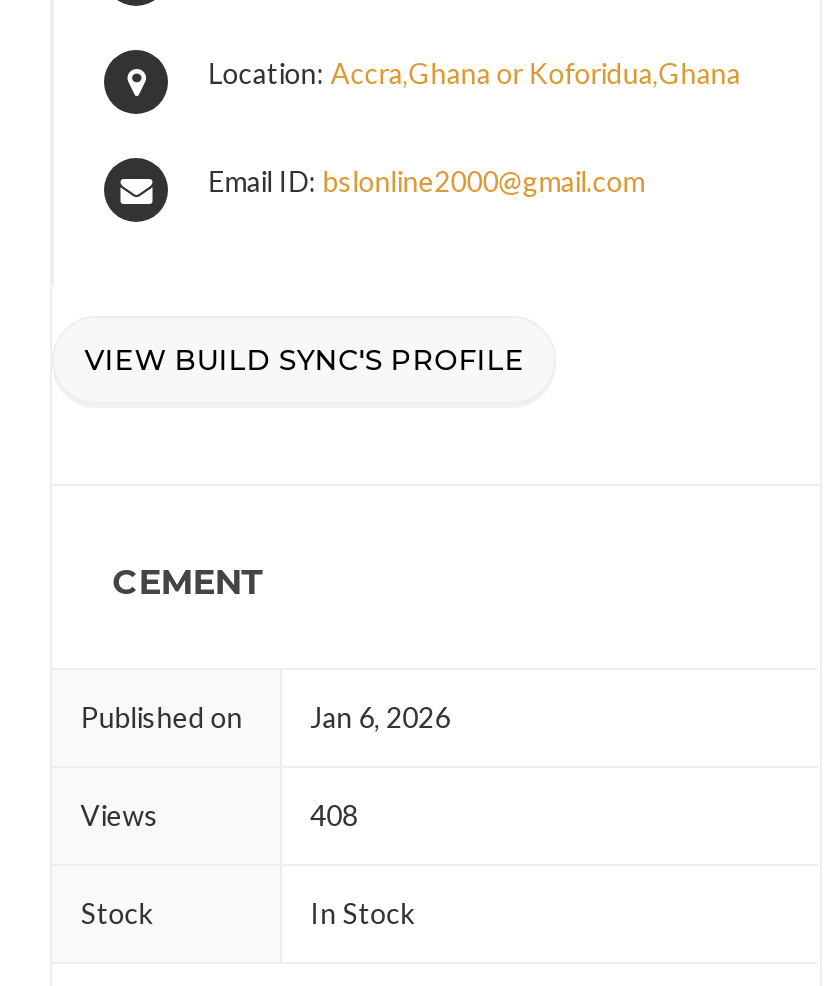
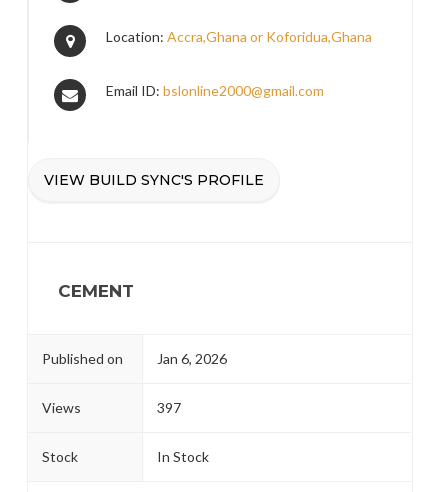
- 408
+ 397
